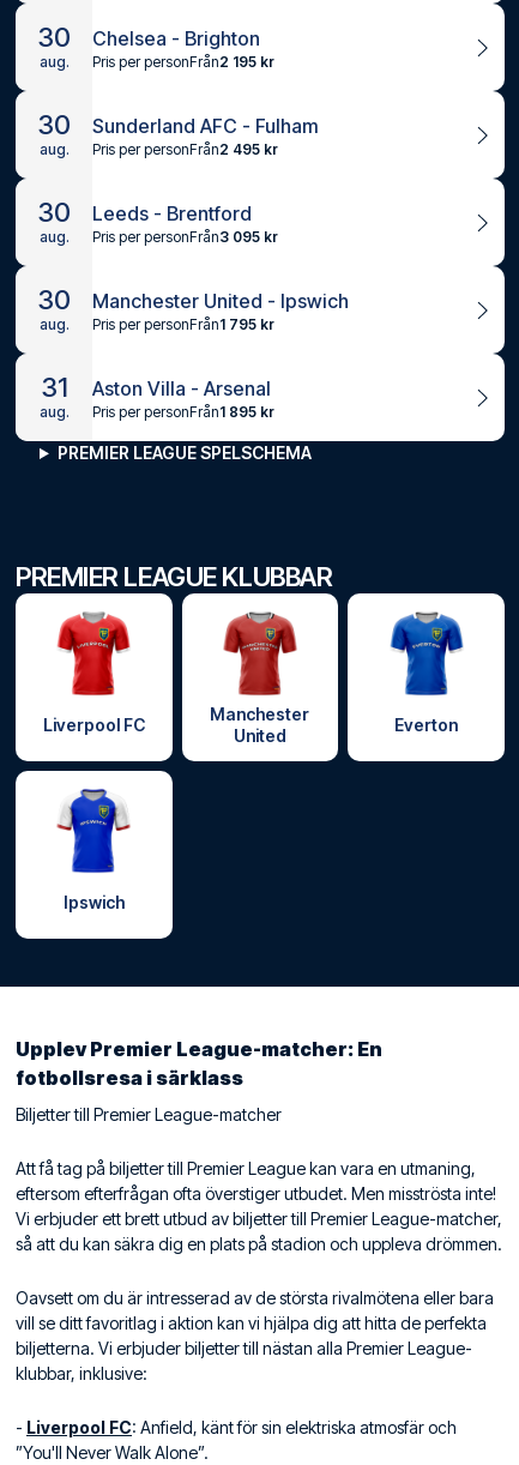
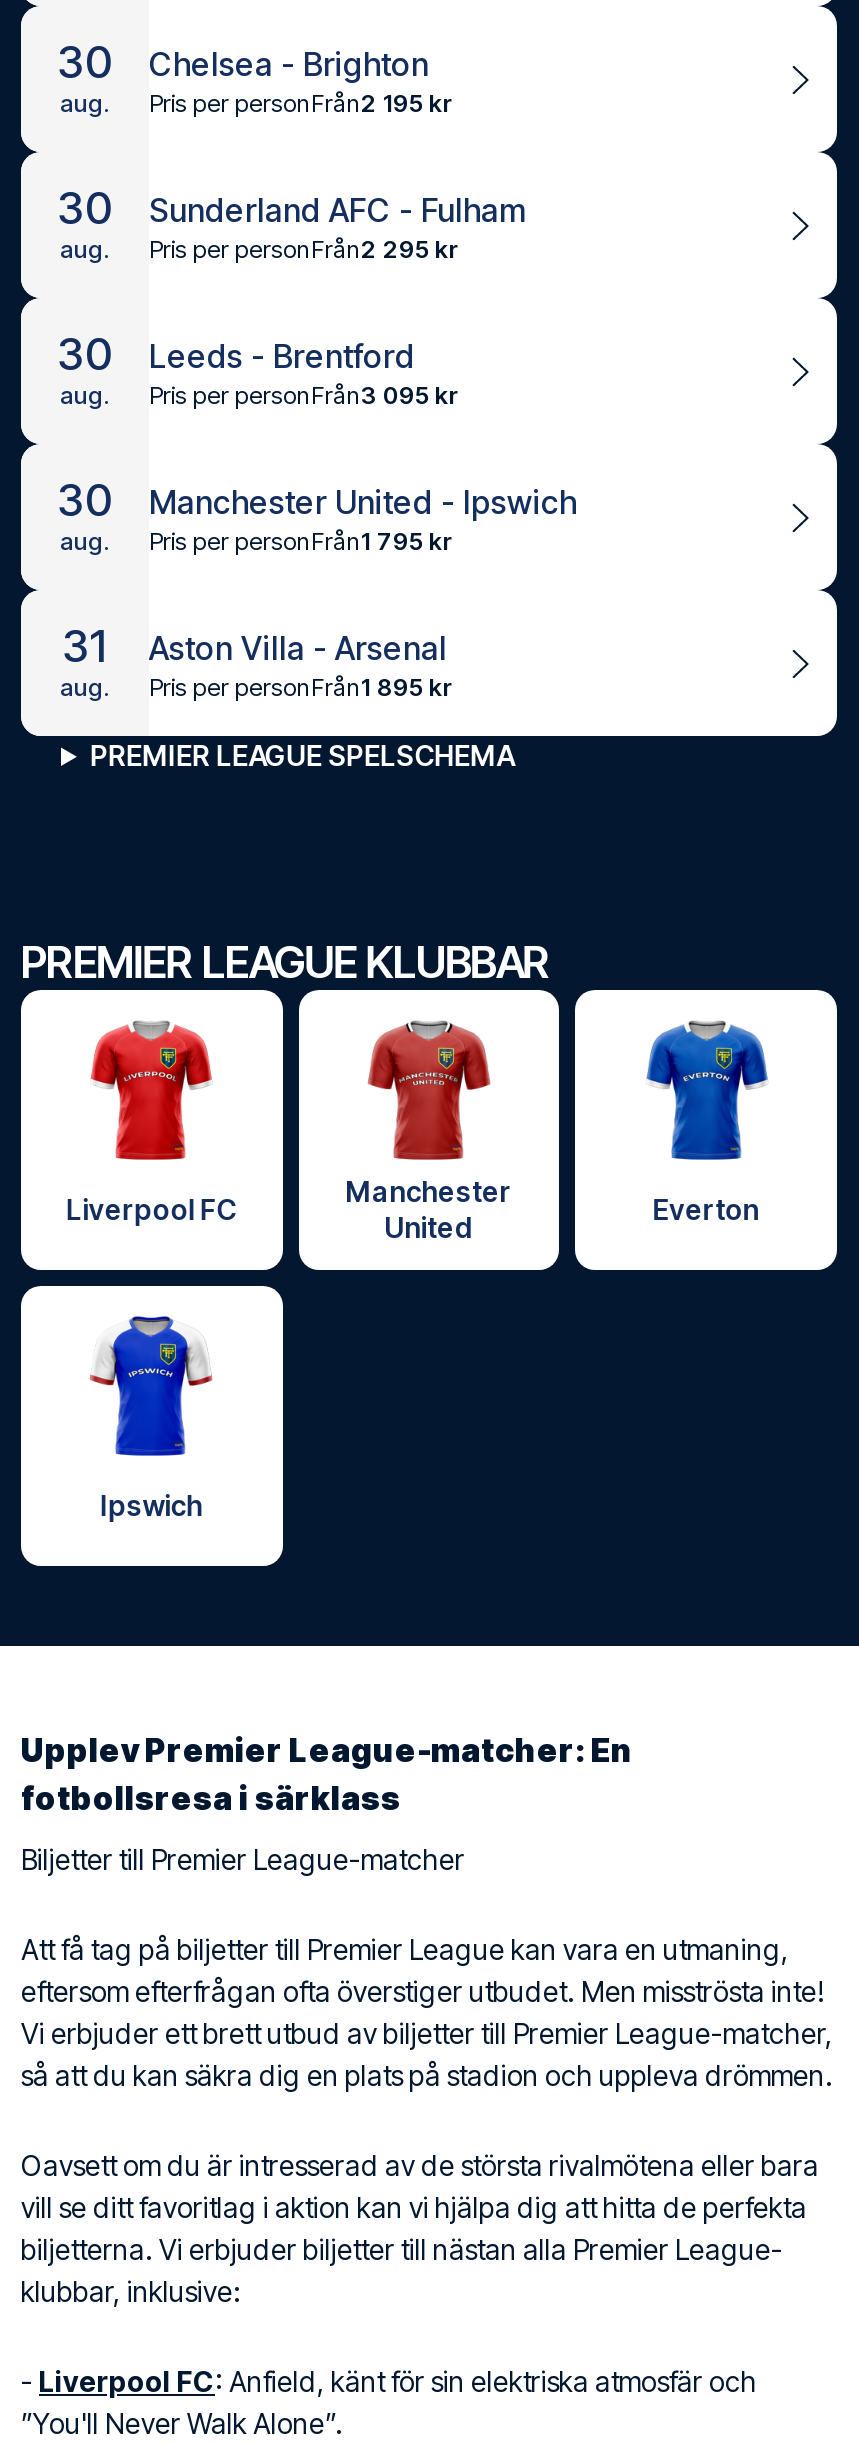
- Pris per personFrån2 495 kr
+ Pris per personFrån2 295 kr
